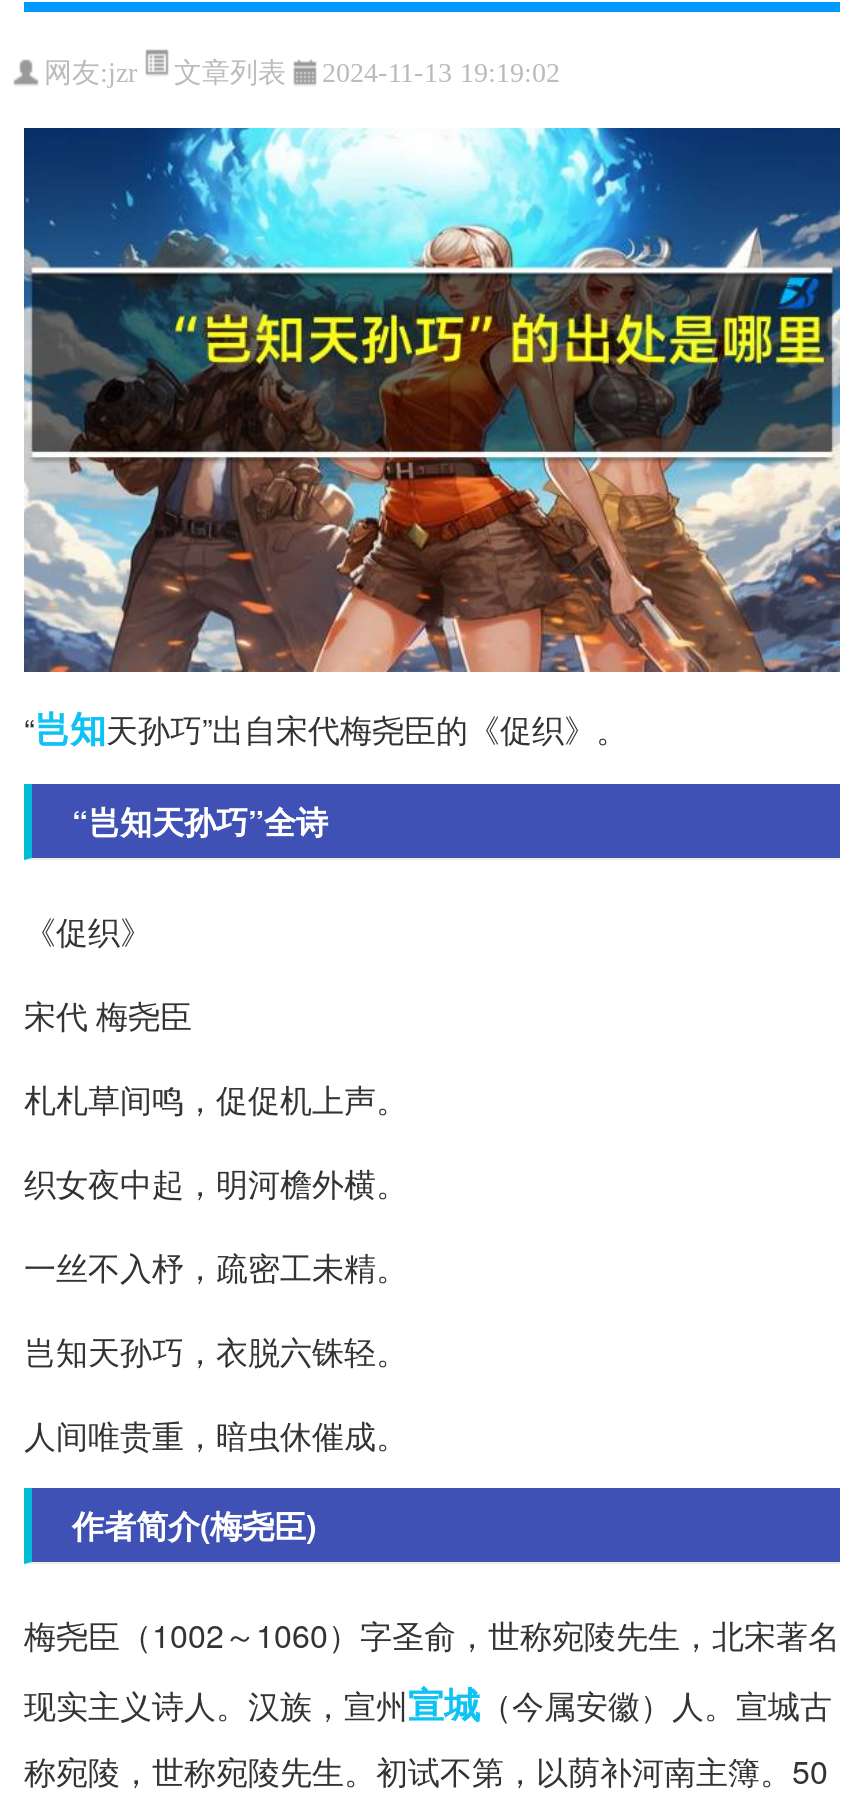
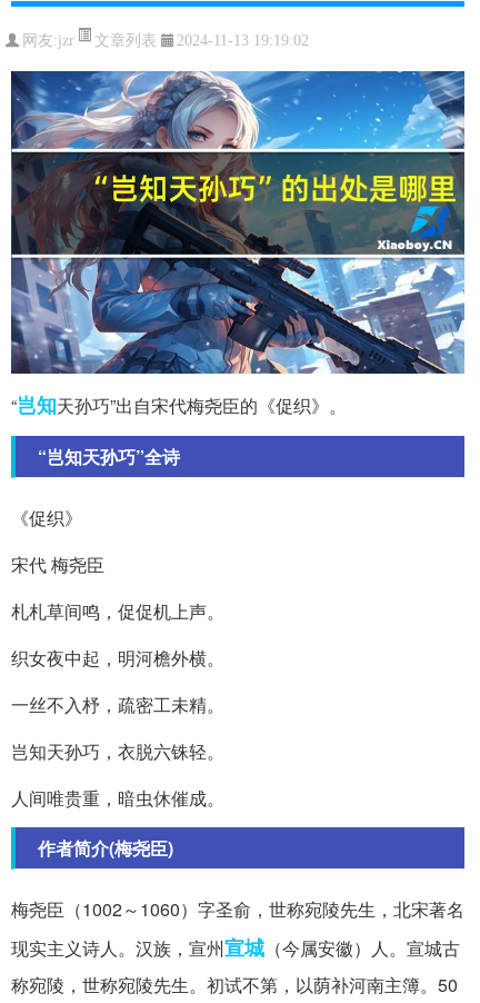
- [image]
+ [image]
